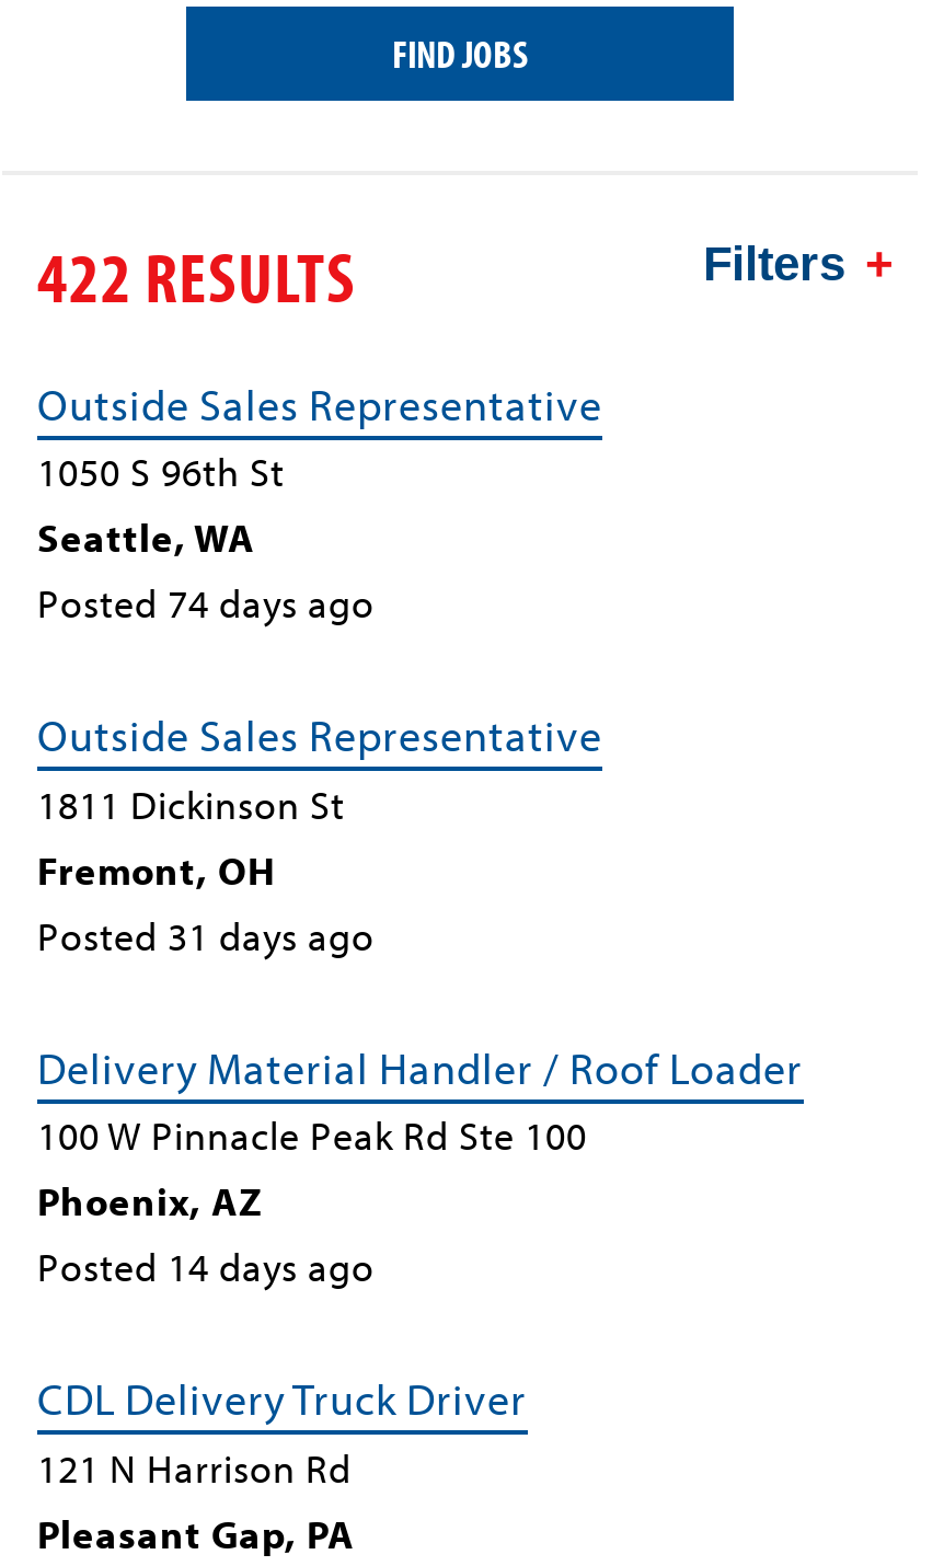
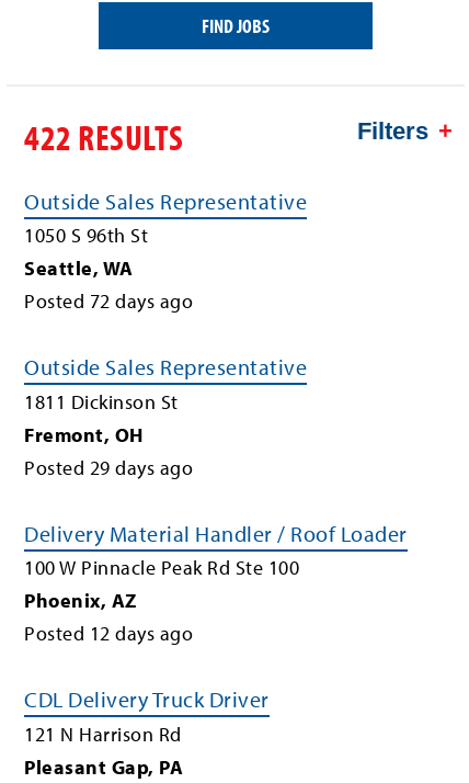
- Posted 74 days ago
+ Posted 72 days ago

- Posted 31 days ago
+ Posted 29 days ago

- Posted 14 days ago
+ Posted 12 days ago
